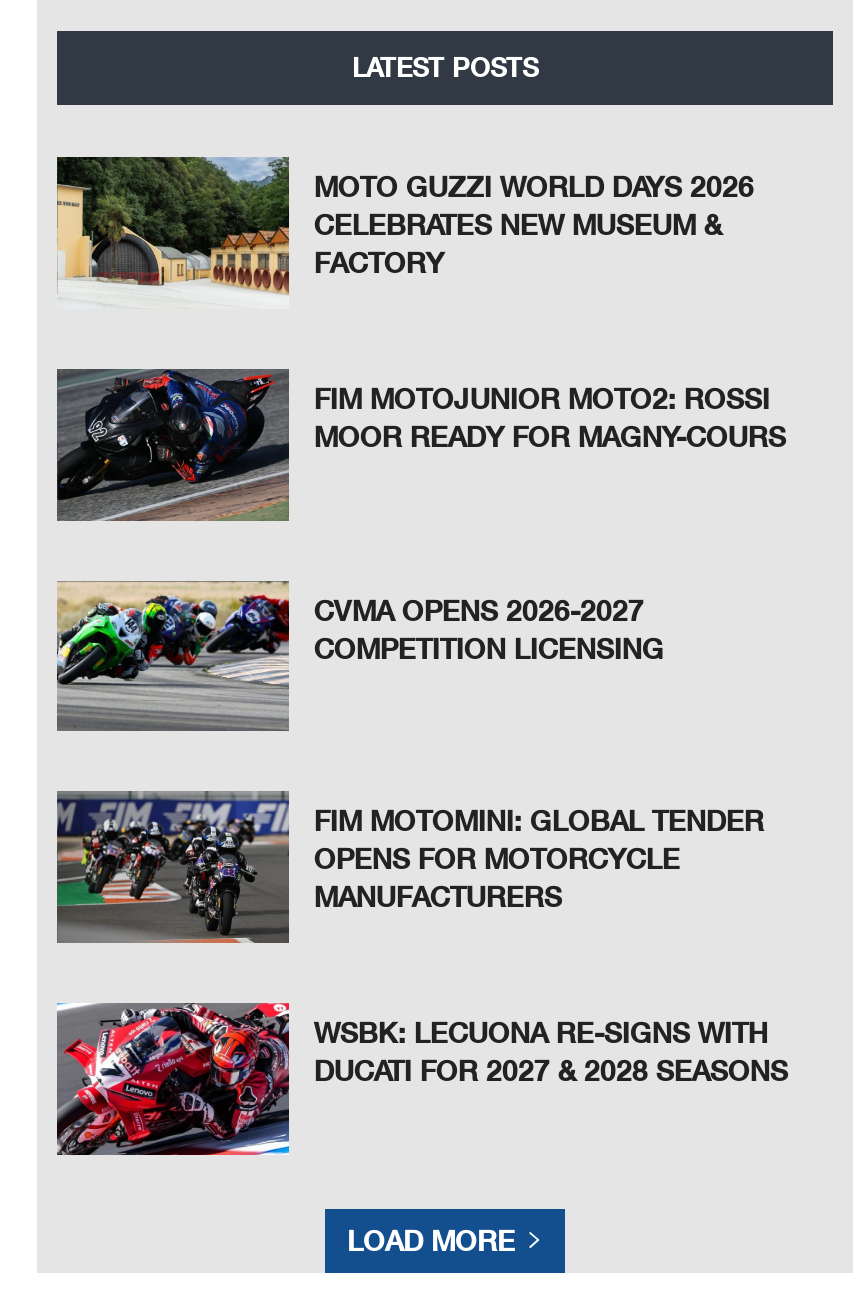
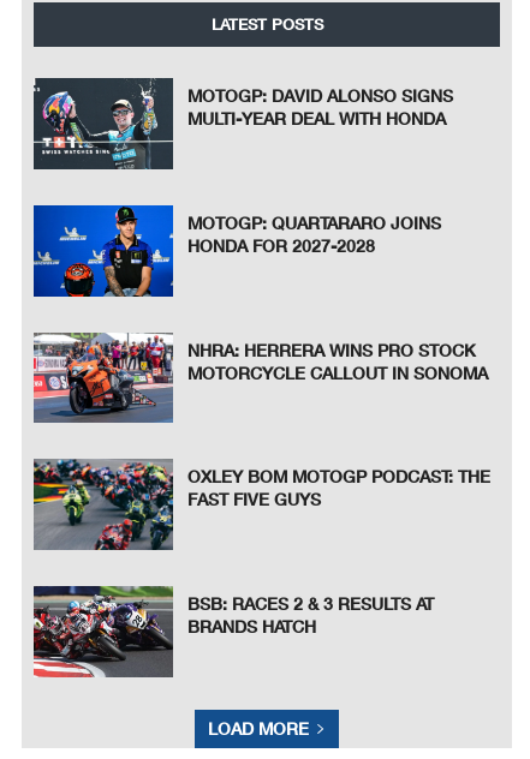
- [image]
- MOTO GUZZI WORLD DAYS 2026
- CELEBRATES NEW MUSEUM &
- FACTORY
+ [image]
+ MOTOGP: DAVID ALONSO SIGNS
+ MULTI-YEAR DEAL WITH HONDA

- [image]
- FIM MOTOJUNIOR MOTO2: ROSSI
- MOOR READY FOR MAGNY-COURS
+ [image]
+ MOTOGP: QUARTARARO JOINS
+ HONDA FOR 2027-2028

- [image]
- CVMA OPENS 2026-2027
- COMPETITION LICENSING
+ [image]
+ NHRA: HERRERA WINS PRO STOCK
+ MOTORCYCLE CALLOUT IN SONOMA

- [image]
- FIM MOTOMINI: GLOBAL TENDER
- OPENS FOR MOTORCYCLE
- MANUFACTURERS
+ [image]
+ OXLEY BOM MOTOGP PODCAST: THE
+ FAST FIVE GUYS

- [image]
- WSBK: LECUONA RE-SIGNS WITH
- DUCATI FOR 2027 & 2028 SEASONS
+ [image]
+ BSB: RACES 2 & 3 RESULTS AT
+ BRANDS HATCH
